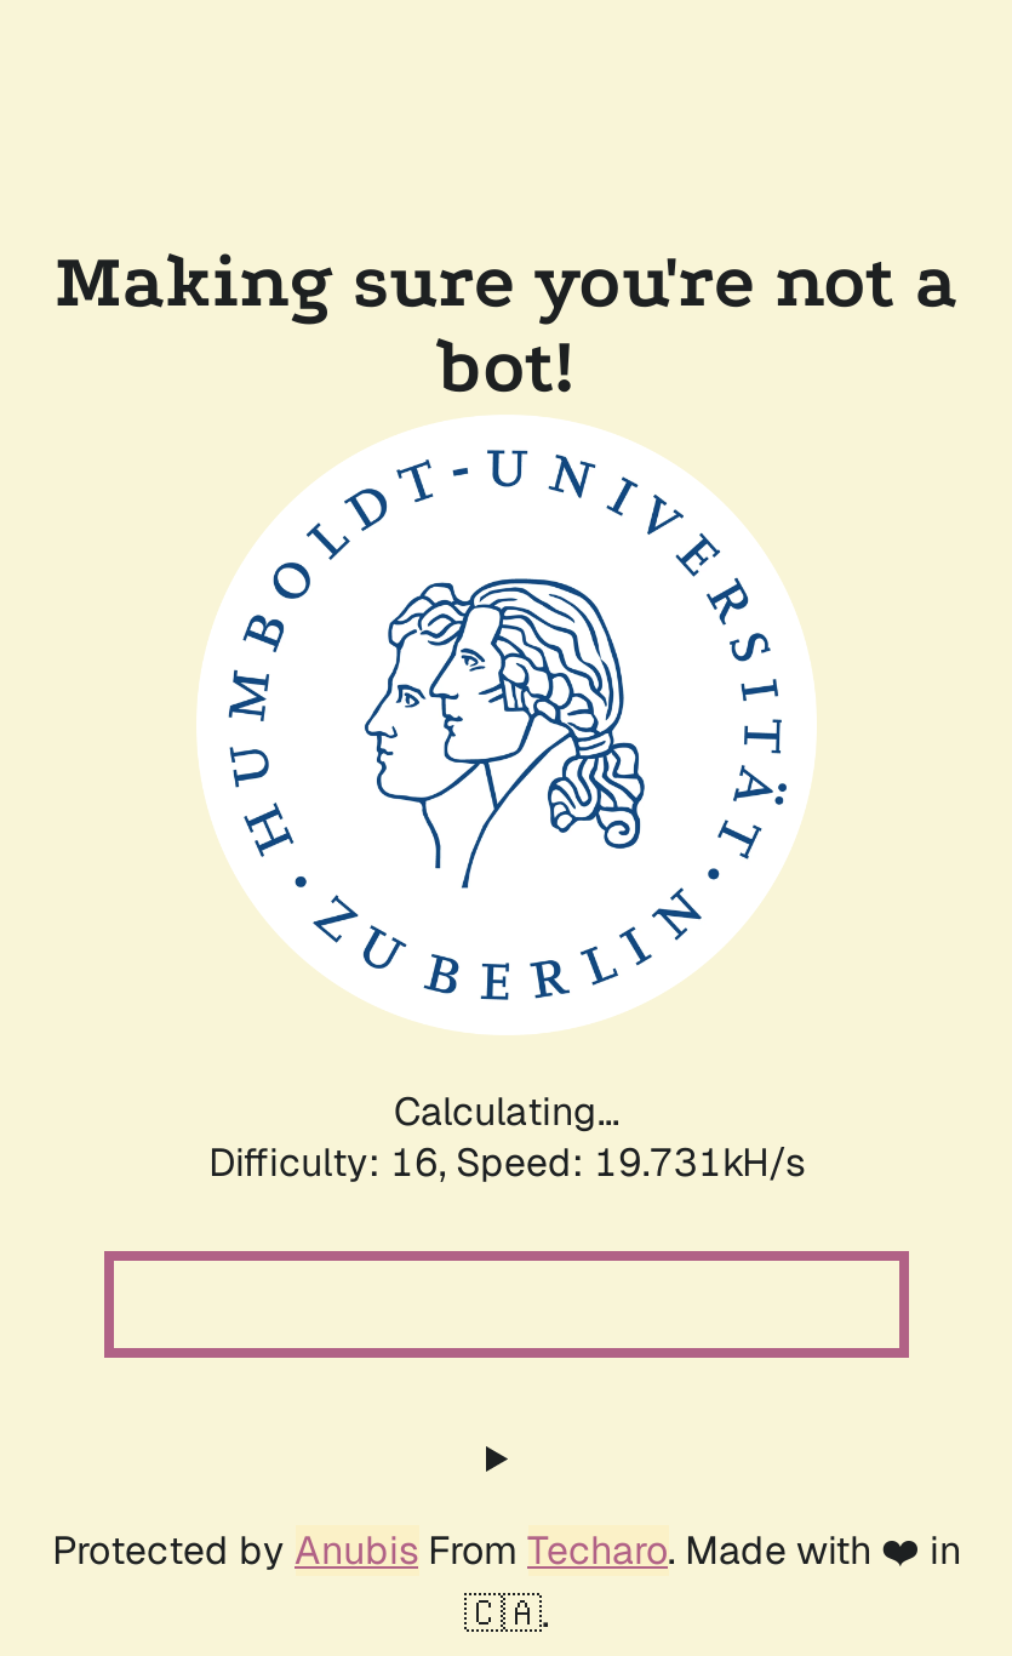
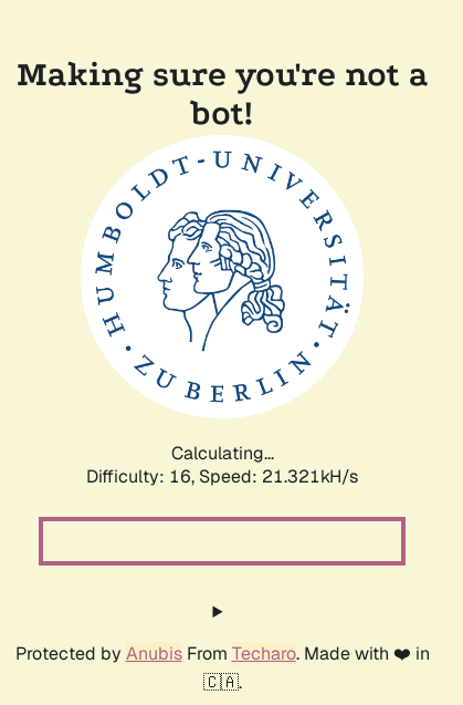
- Difficulty: 16, Speed: 19.731kH/s
+ Difficulty: 16, Speed: 21.321kH/s
